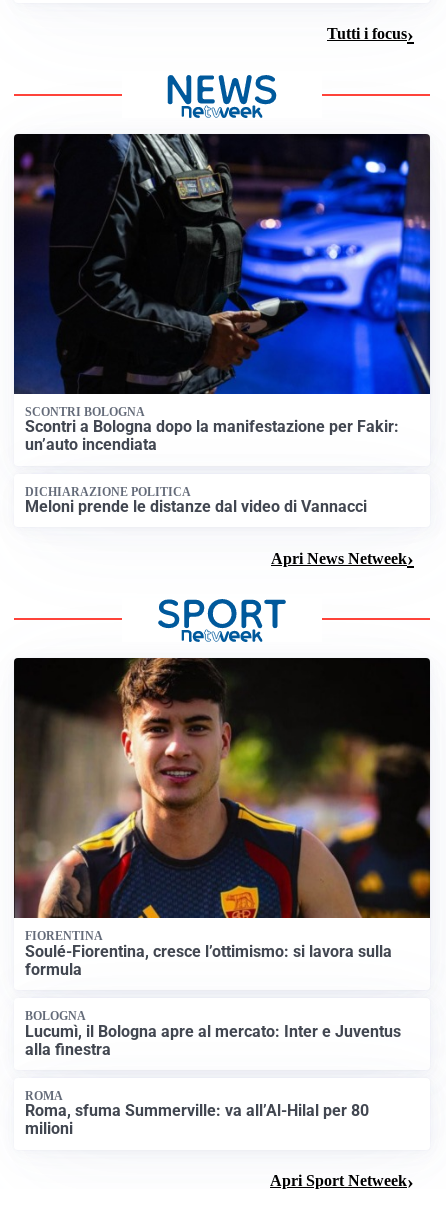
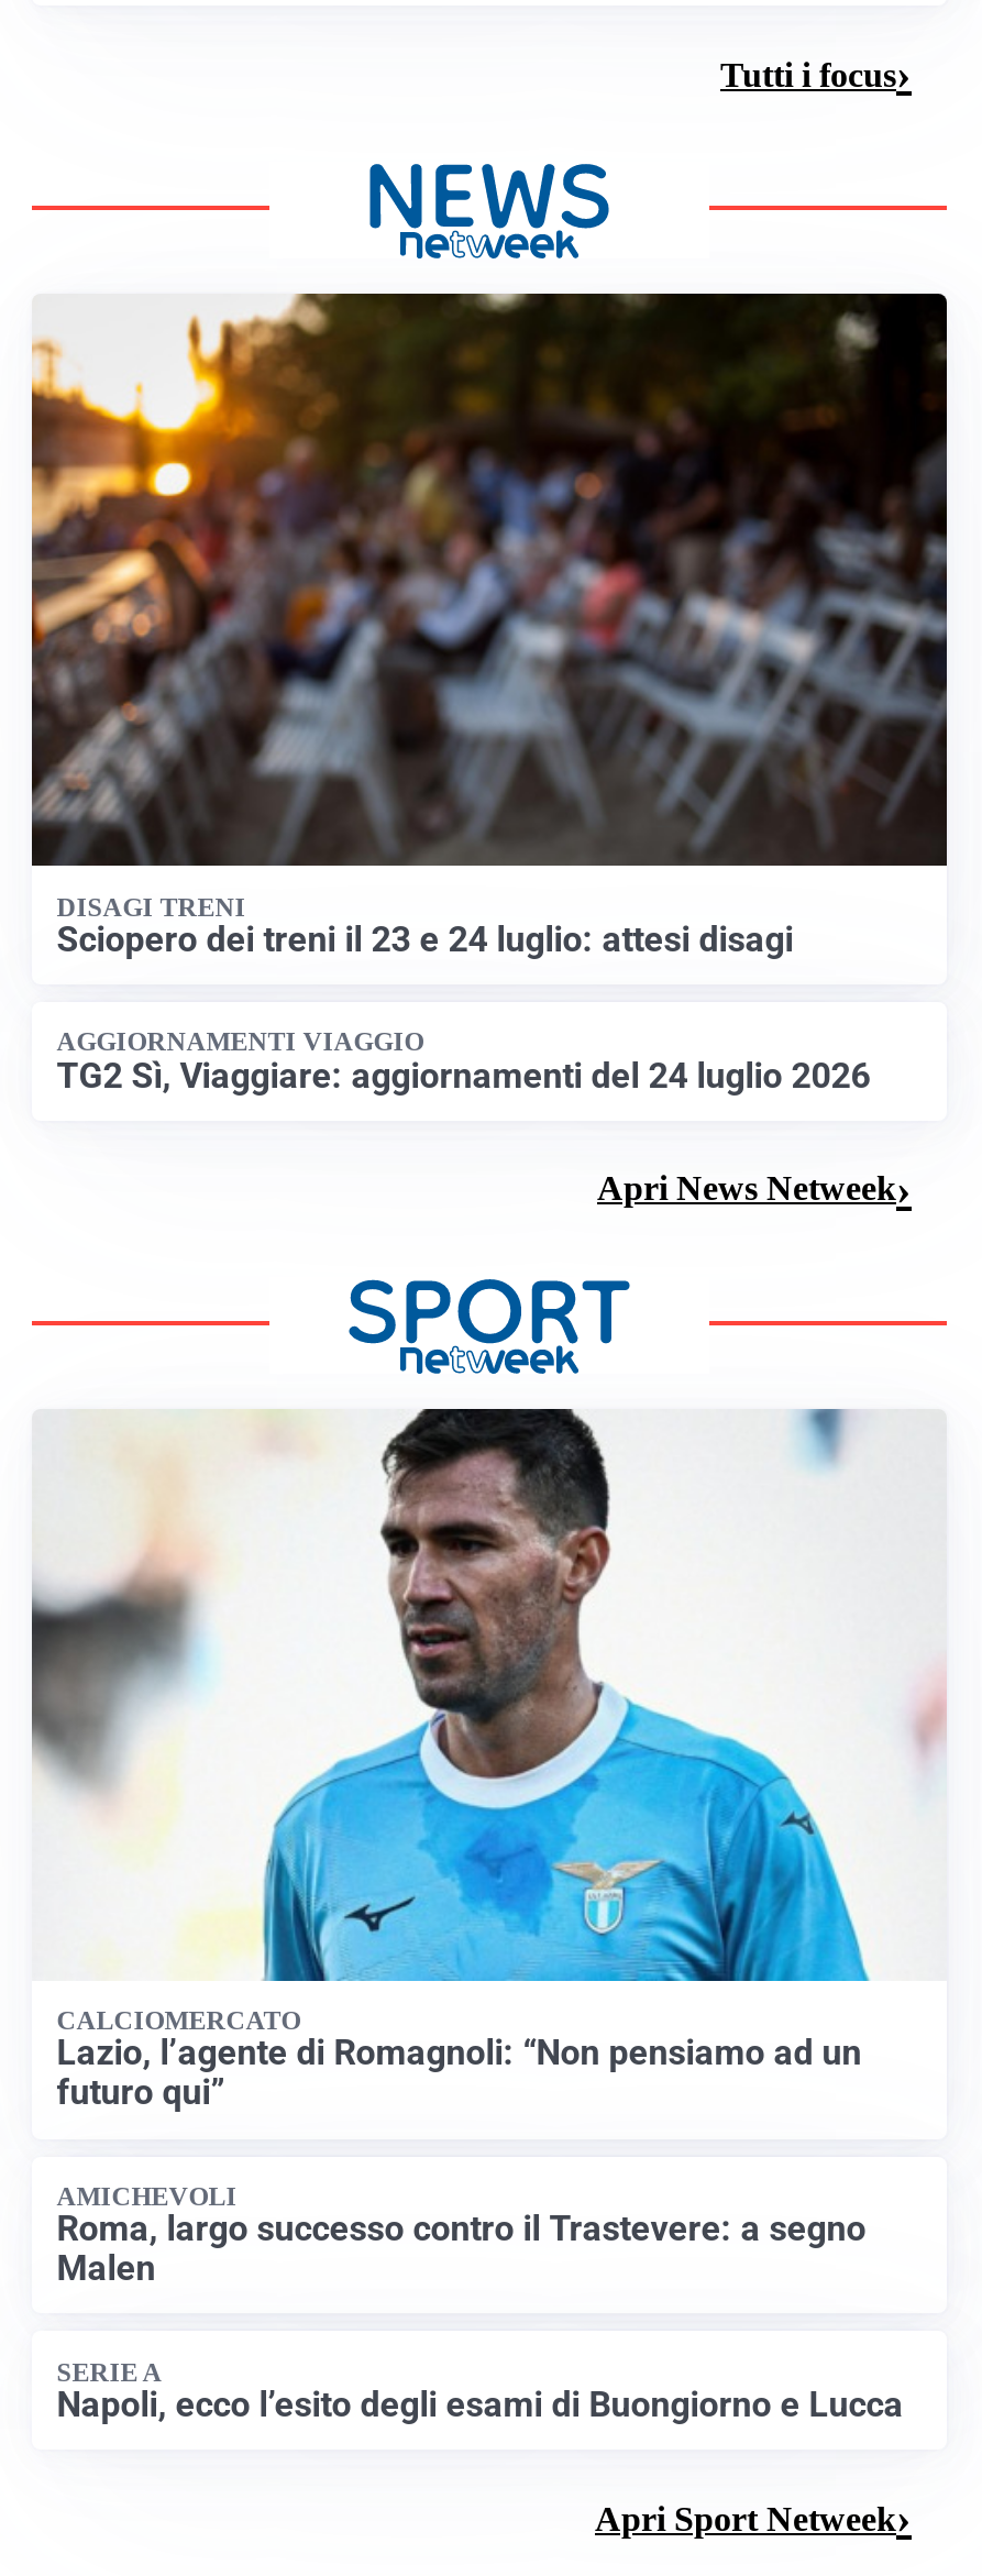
- [image]
- SCONTRI BOLOGNA
- Scontri a Bologna dopo la manifestazione per Fakir:
- un’auto incendiata
+ [image]
+ DISAGI TRENI
+ Sciopero dei treni il 23 e 24 luglio: attesi disagi

- DICHIARAZIONE POLITICA
- Meloni prende le distanze dal video di Vannacci
+ AGGIORNAMENTI VIAGGIO
+ TG2 Sì, Viaggiare: aggiornamenti del 24 luglio 2026

- [image]
- FIORENTINA
- Soulé-Fiorentina, cresce l’ottimismo: si lavora sulla
- formula
+ [image]
+ CALCIOMERCATO
+ Lazio, l’agente di Romagnoli: “Non pensiamo ad un
+ futuro qui”

- BOLOGNA
- Lucumì, il Bologna apre al mercato: Inter e Juventus
- alla finestra
+ AMICHEVOLI
+ Roma, largo successo contro il Trastevere: a segno
+ Malen

- ROMA
- Roma, sfuma Summerville: va all’Al-Hilal per 80
- milioni
+ SERIE A
+ Napoli, ecco l’esito degli esami di Buongiorno e Lucca
